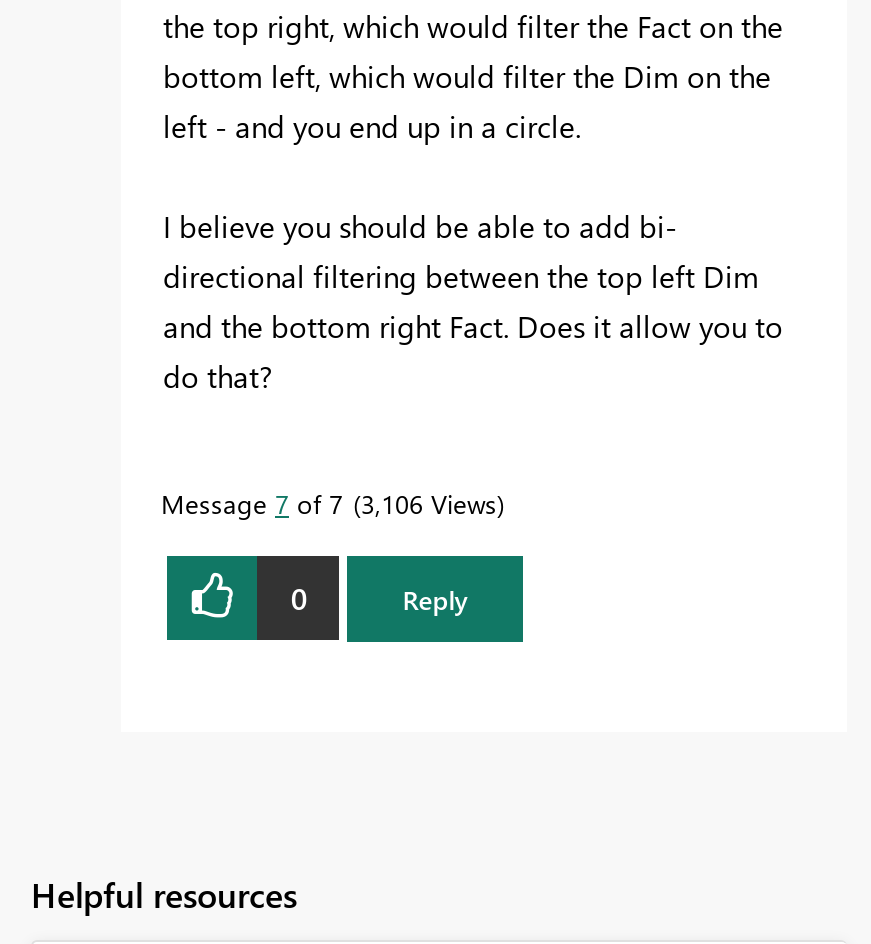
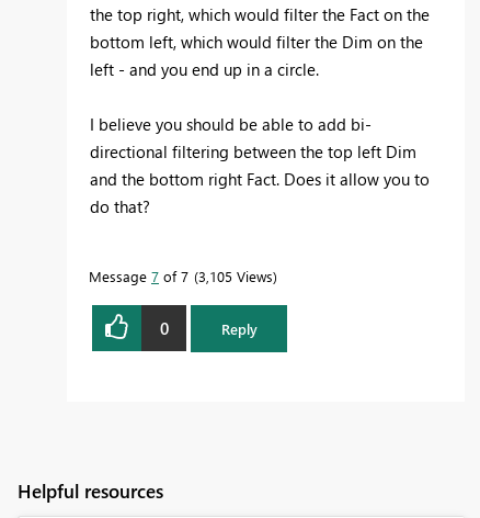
- Message 7 of 7 3,106 Views
+ Message 7 of 7 3,105 Views
